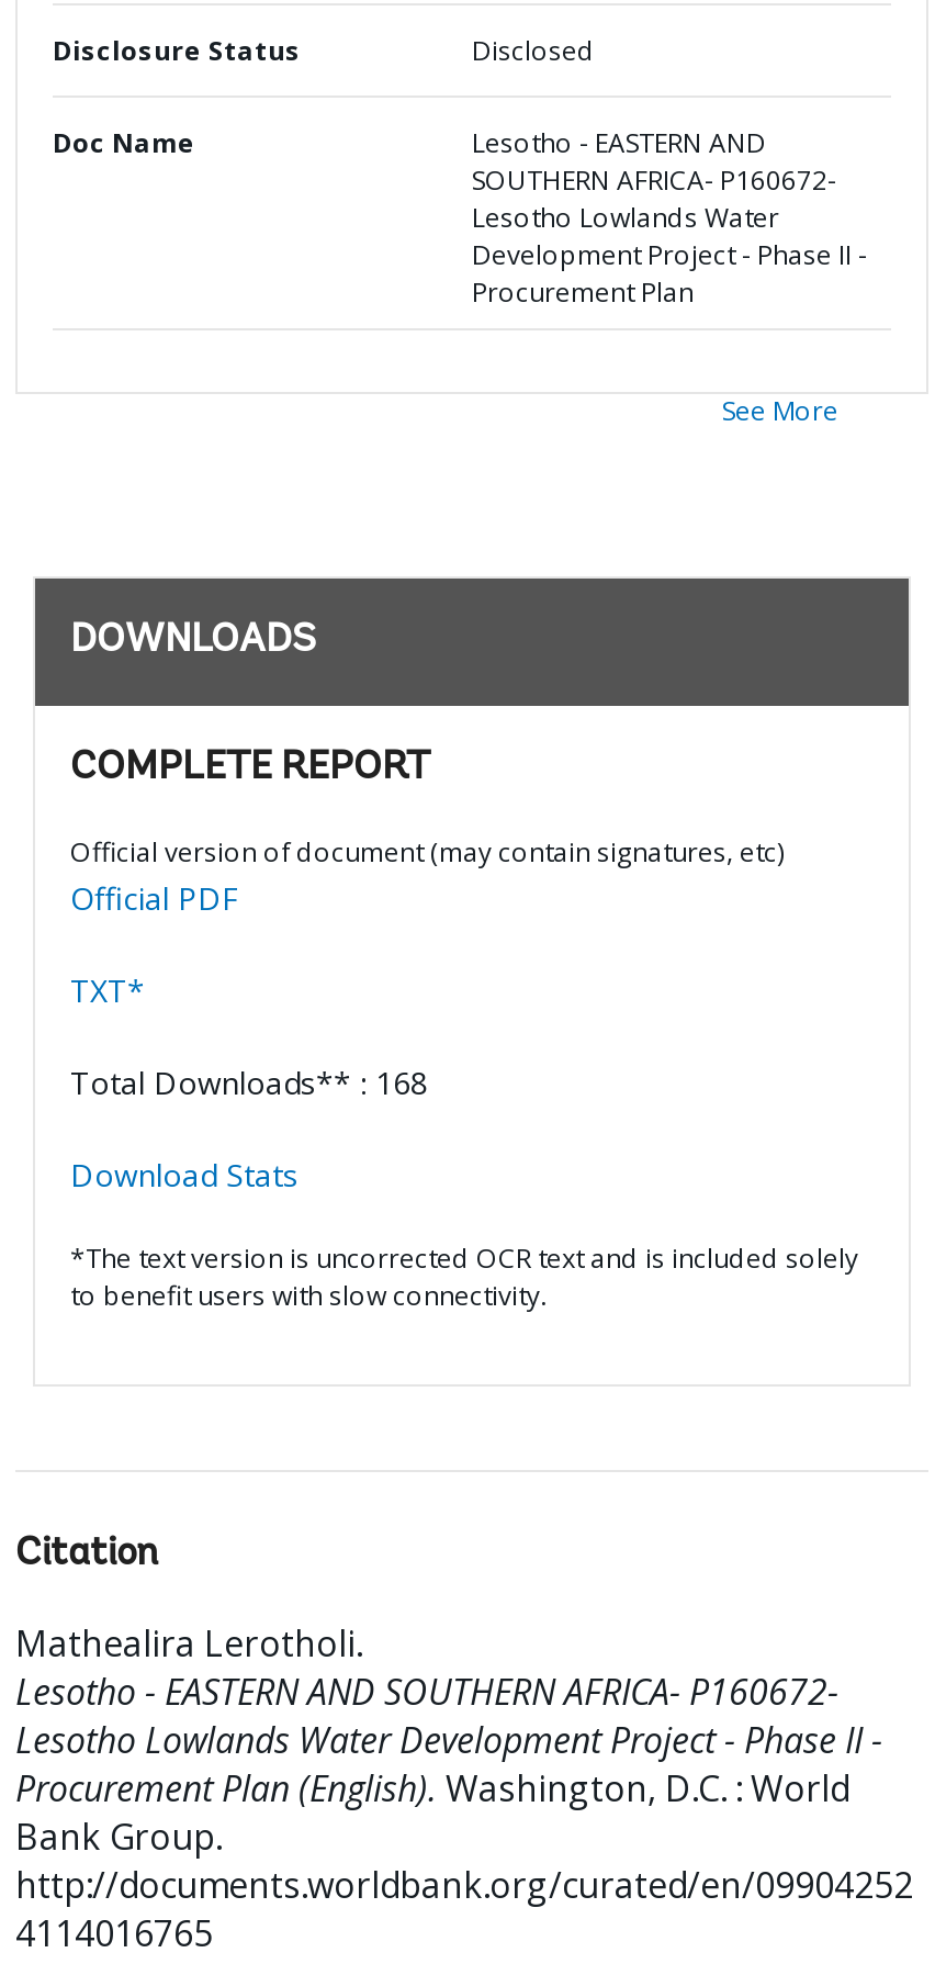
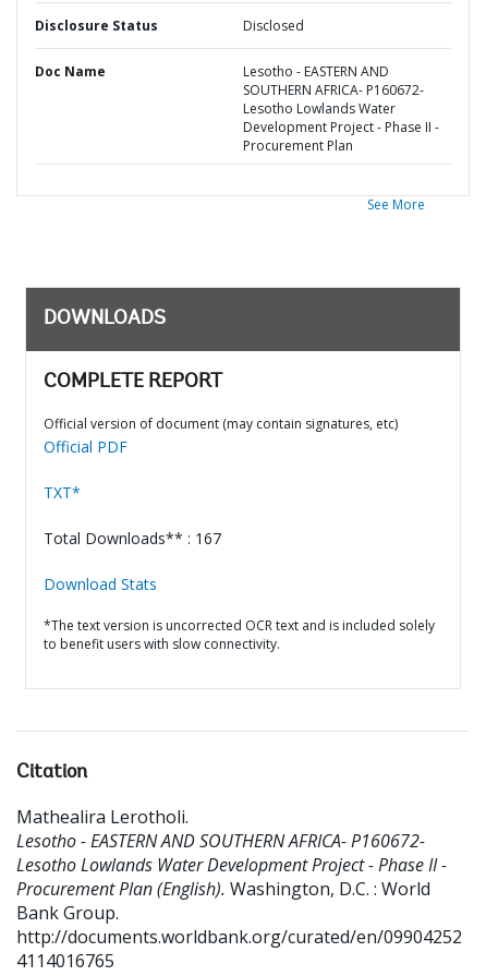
- Total Downloads** : 168
+ Total Downloads** : 167
